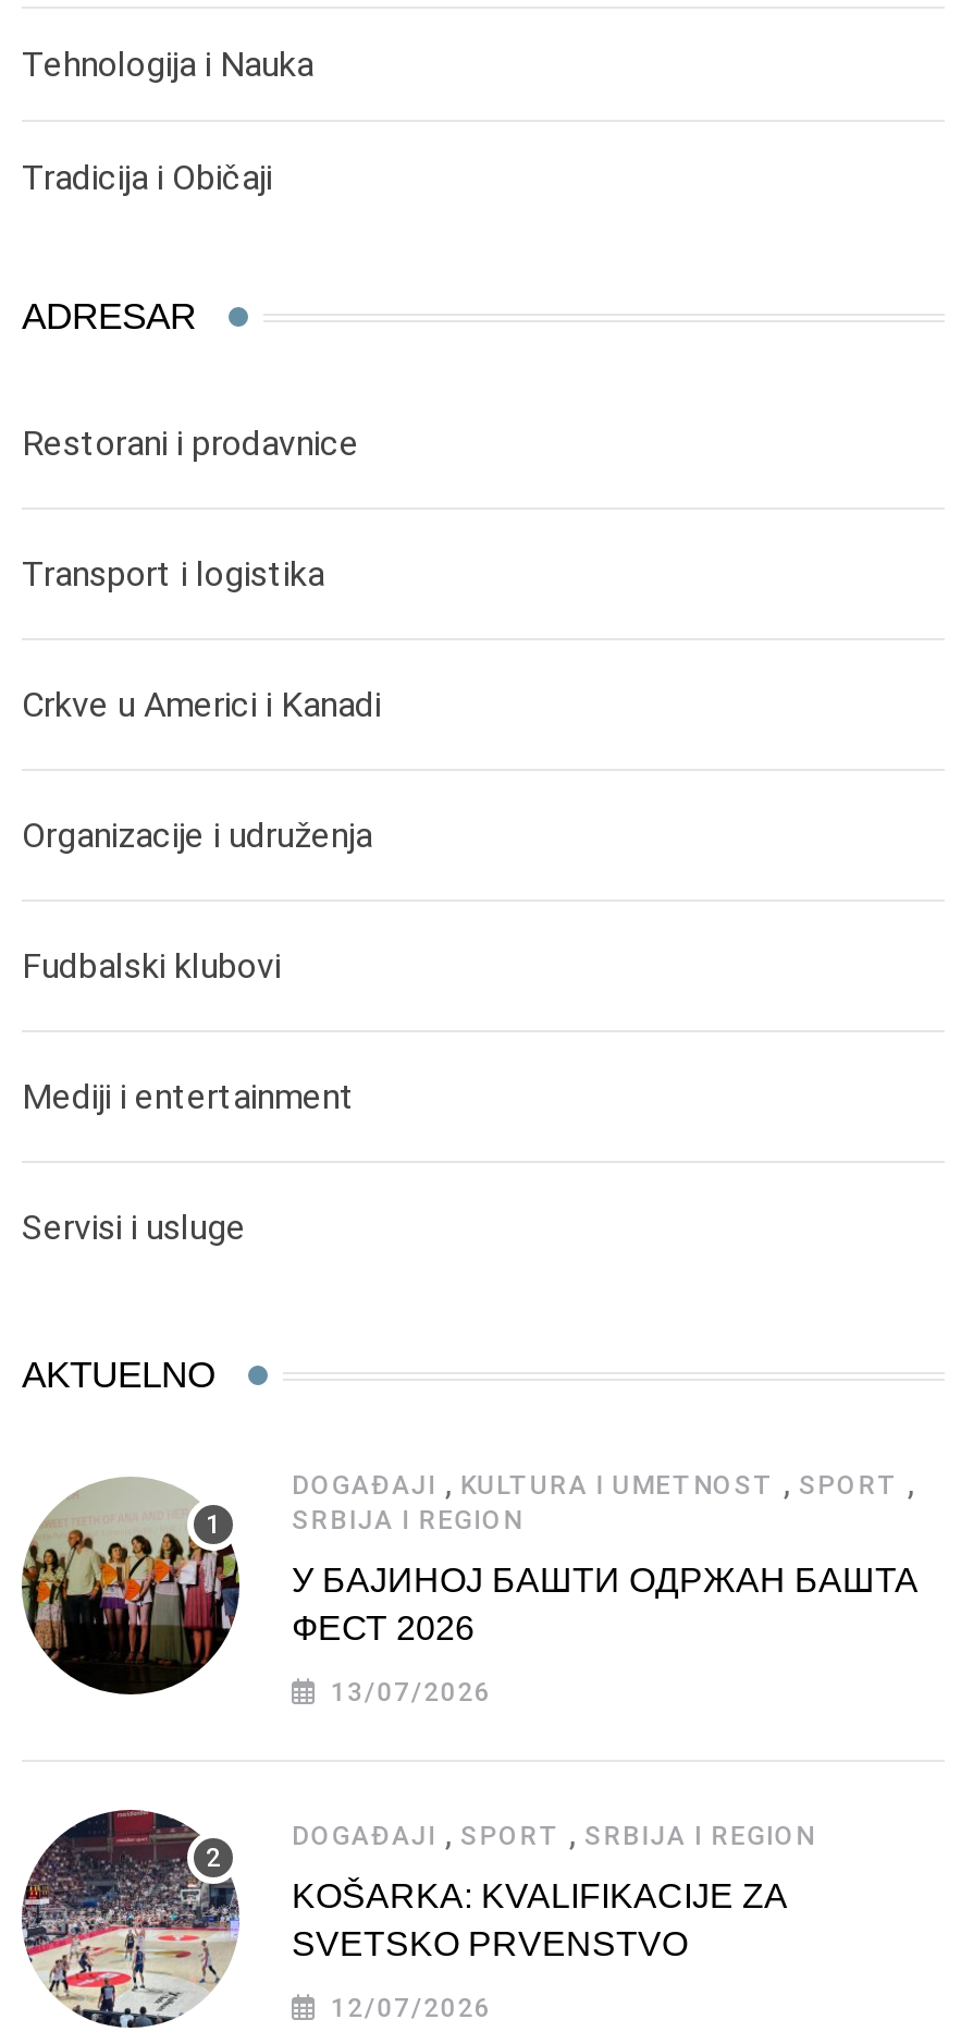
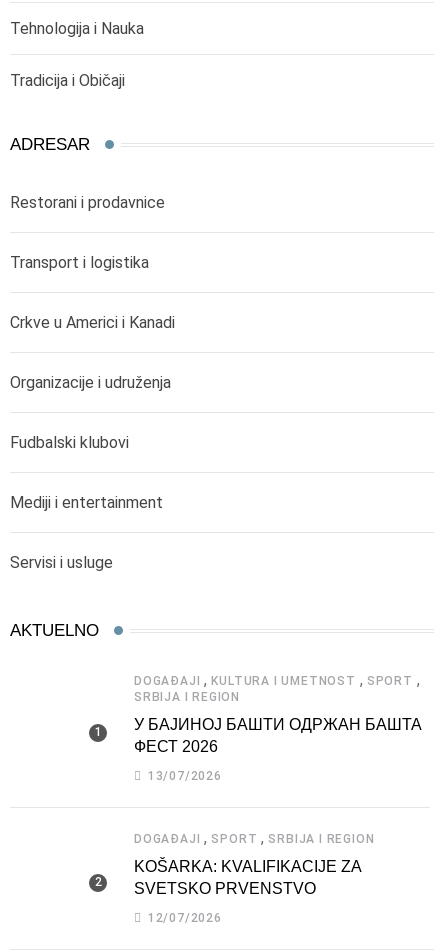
- [image]

- [image]
